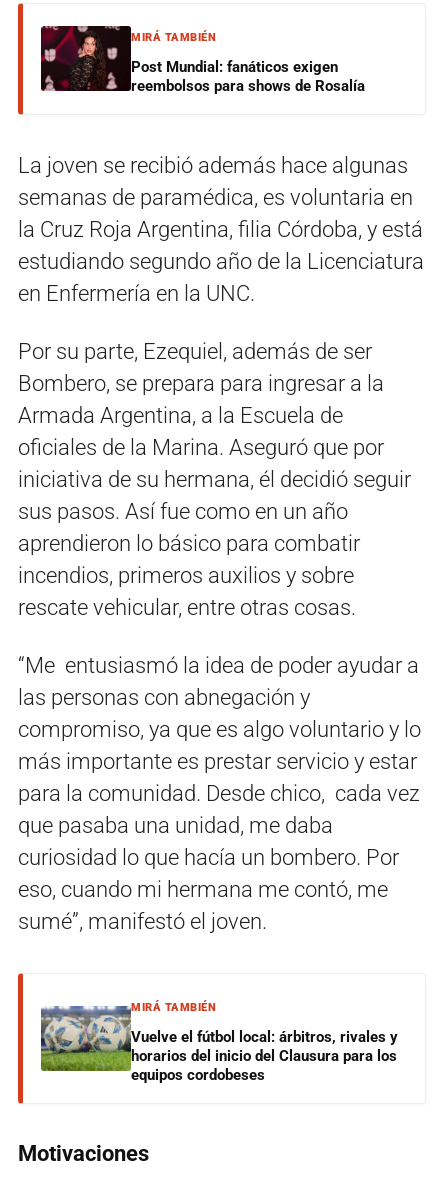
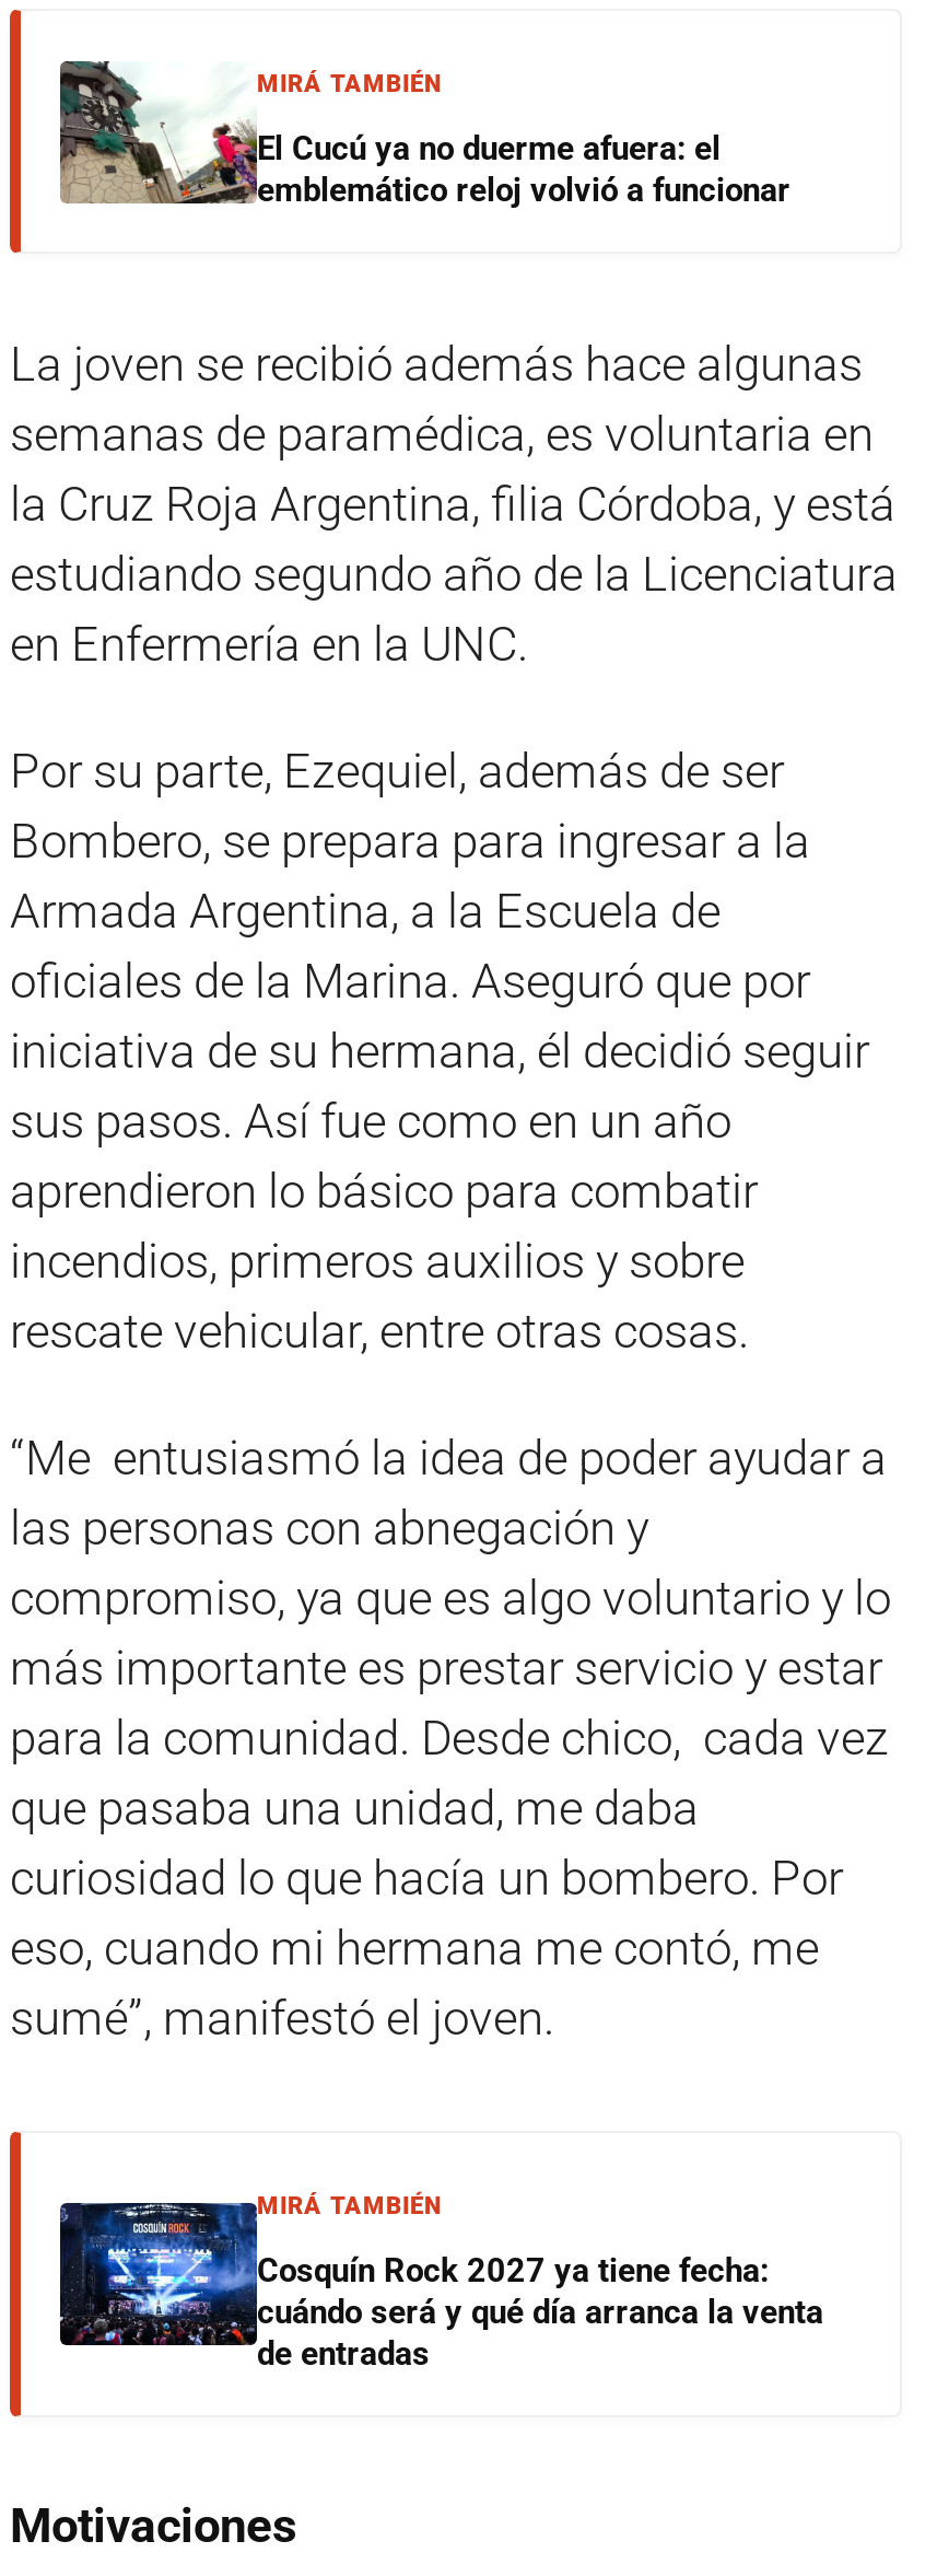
- [image]
- Post Mundial: fanáticos exigen
- reembolsos para shows de Rosalía
+ [image]
+ El Cucú ya no duerme afuera: el
+ emblemático reloj volvió a funcionar

- [image]
- Vuelve el fútbol local: árbitros, rivales y
- horarios del inicio del Clausura para los
- equipos cordobeses
+ [image]
+ Cosquín Rock 2027 ya tiene fecha:
+ cuándo será y qué día arranca la venta
+ de entradas
